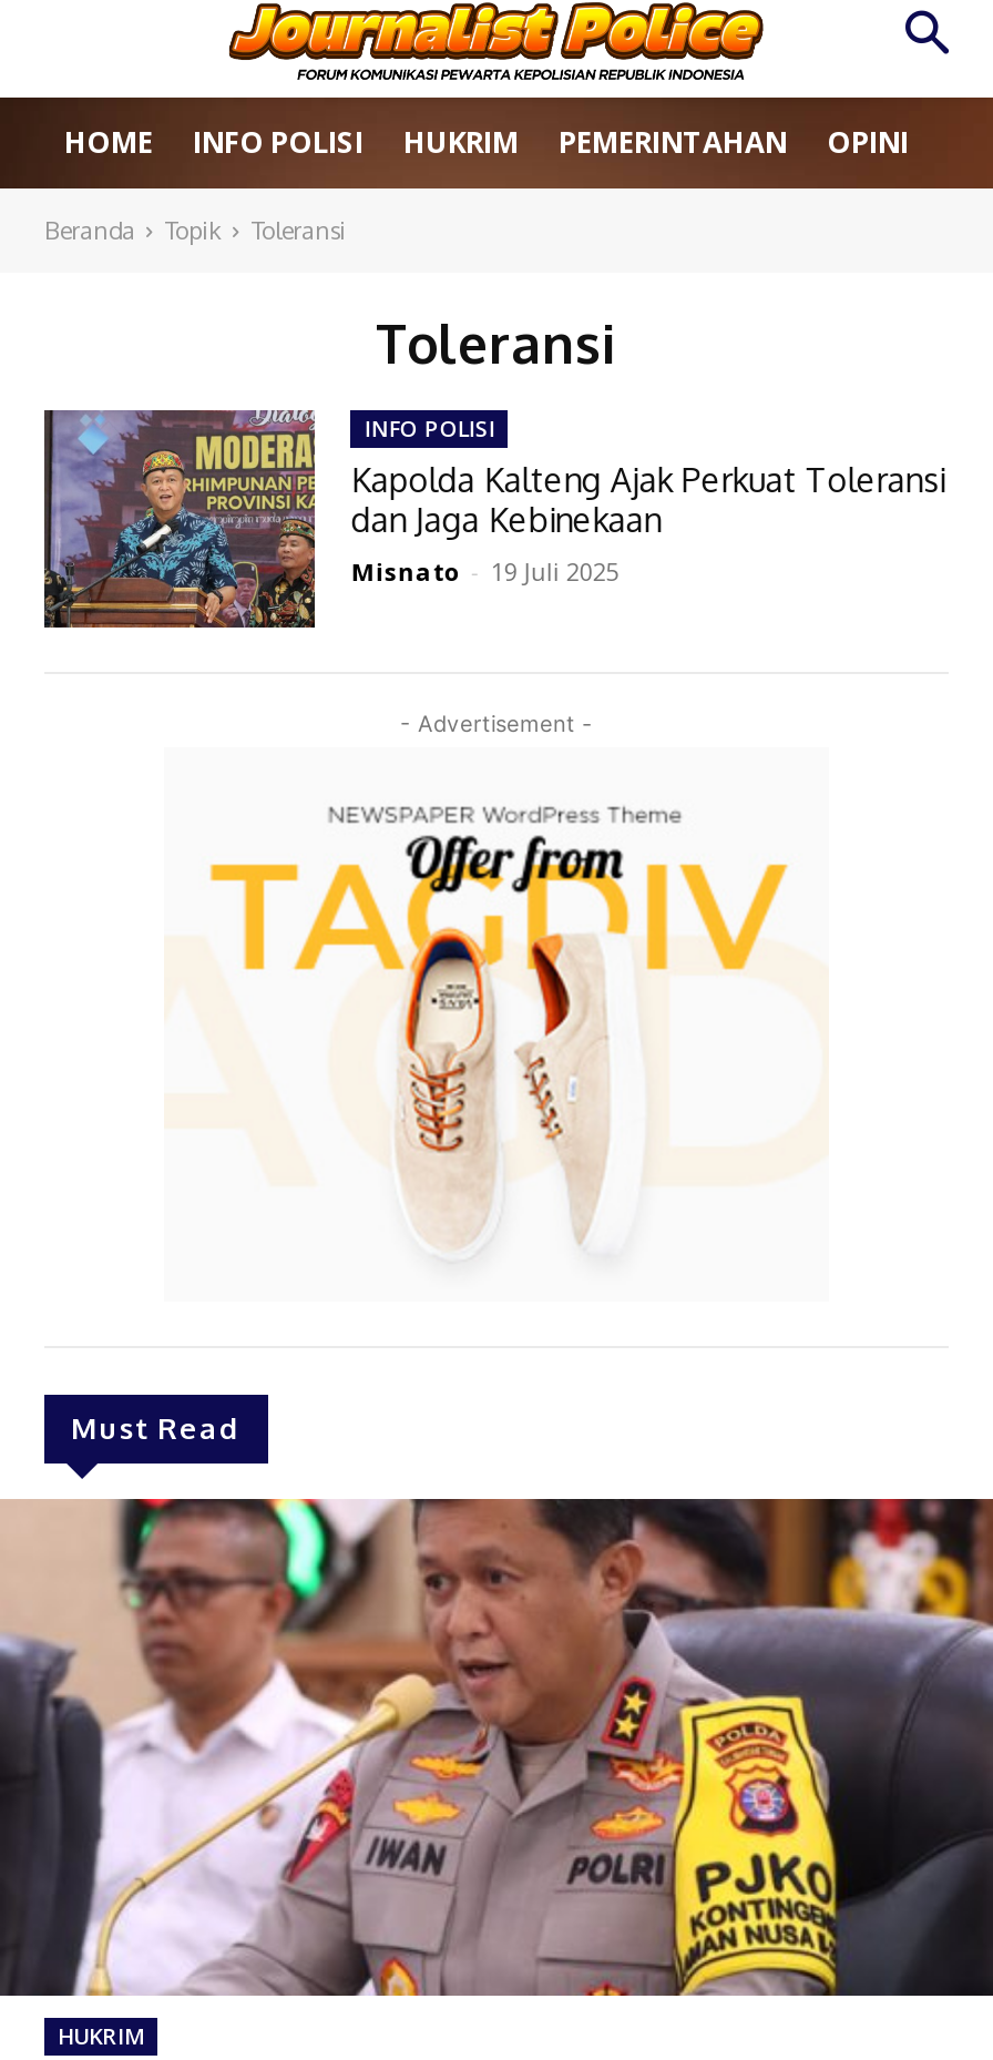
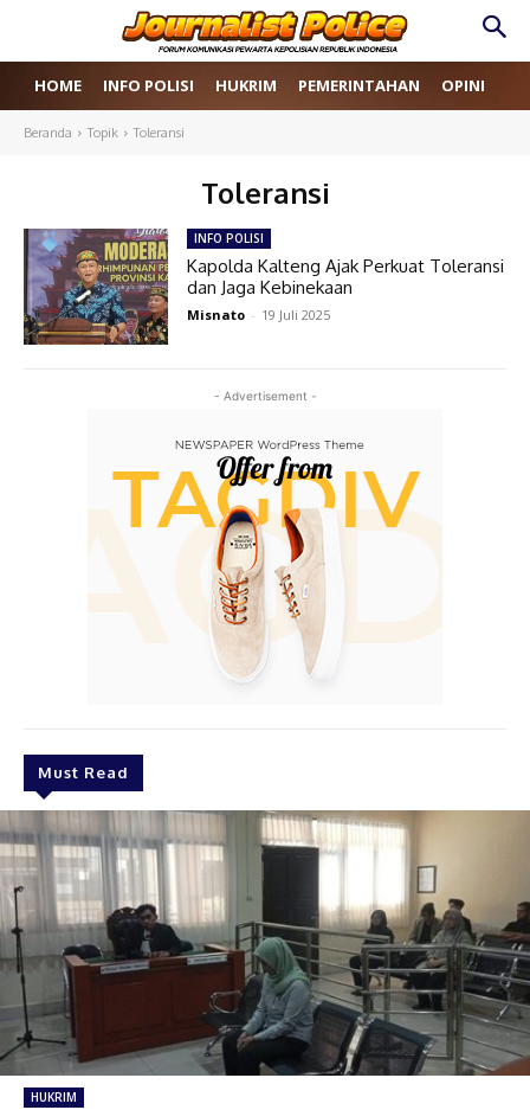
- [image]
+ [image]
